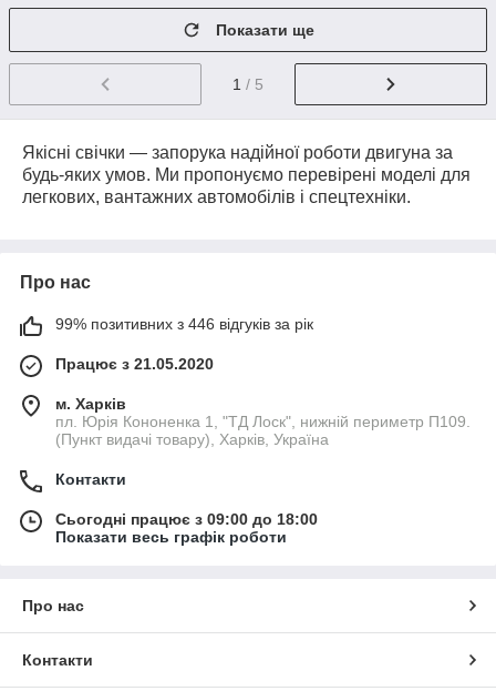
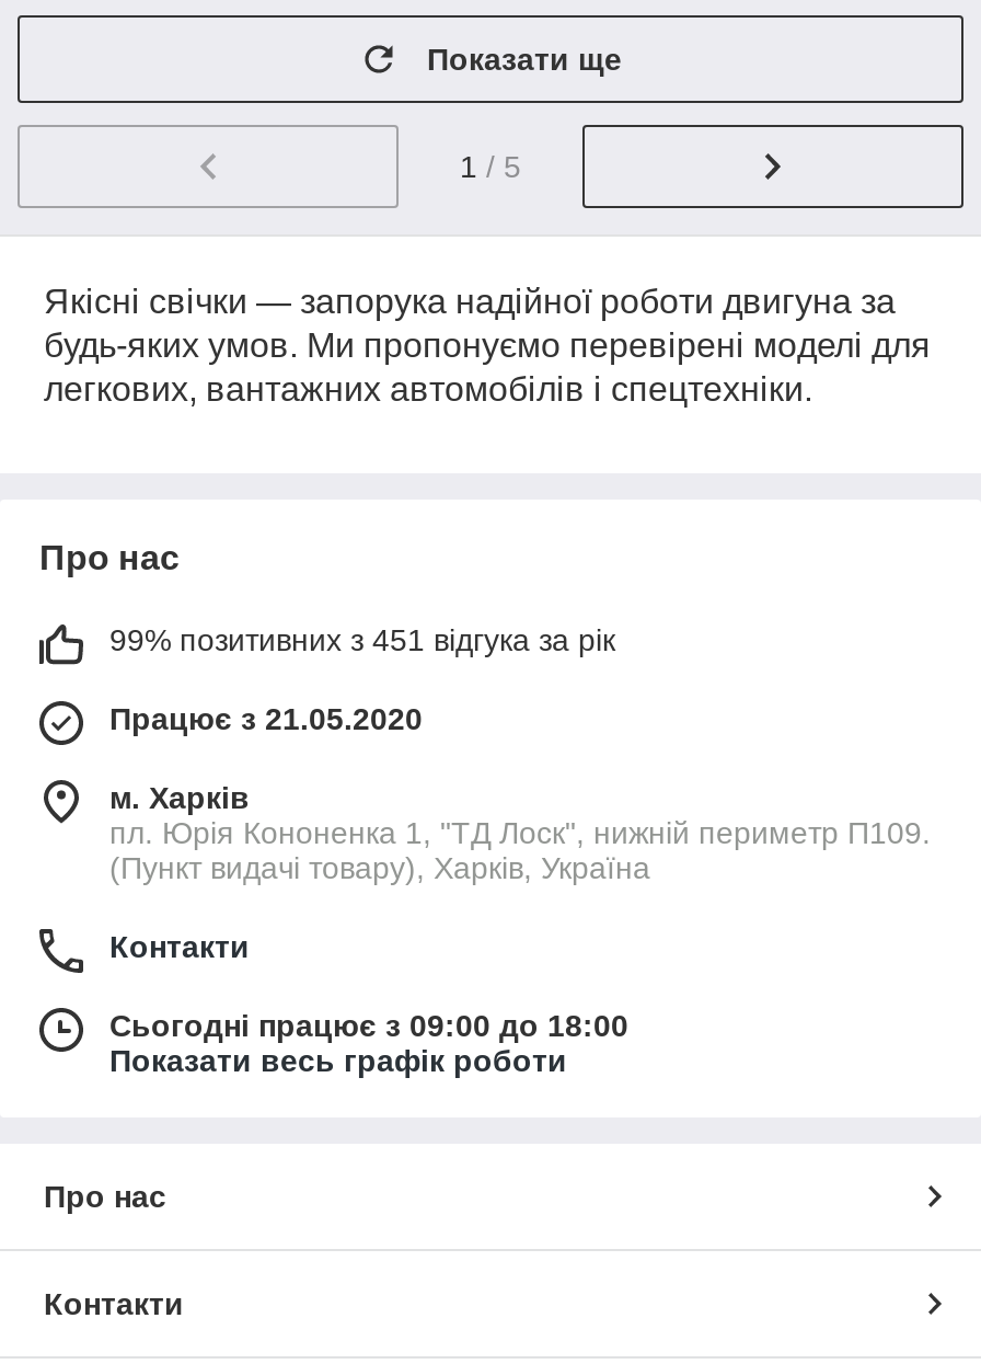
- 99% позитивних з 446 відгуків за рік
+ 99% позитивних з 451 відгука за рік
